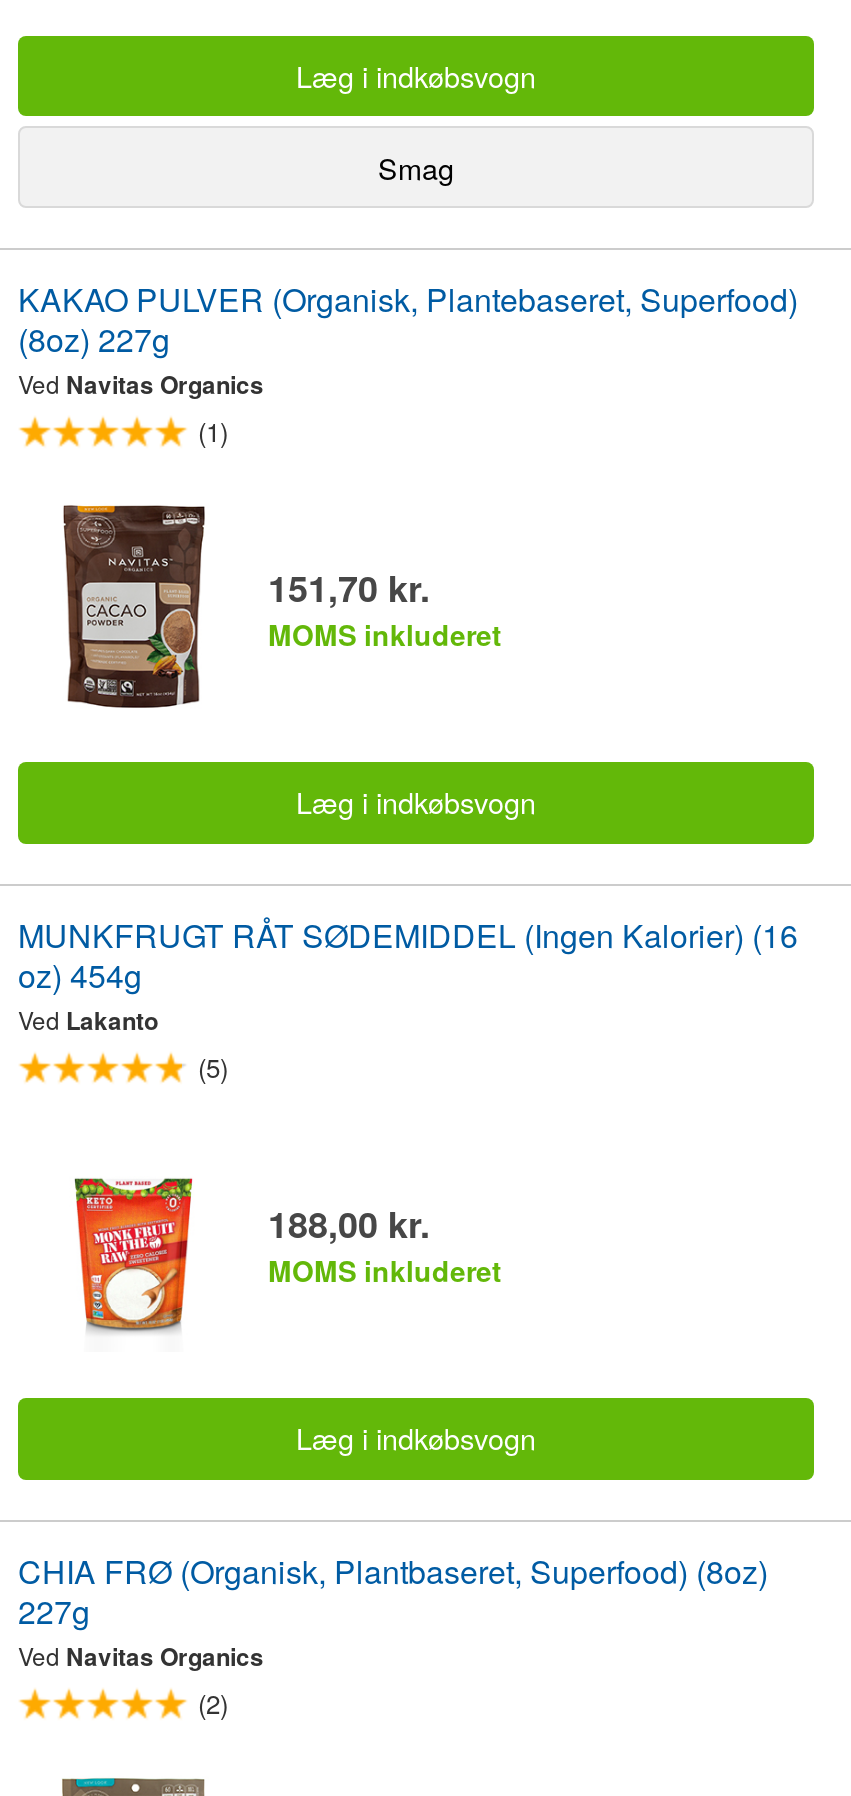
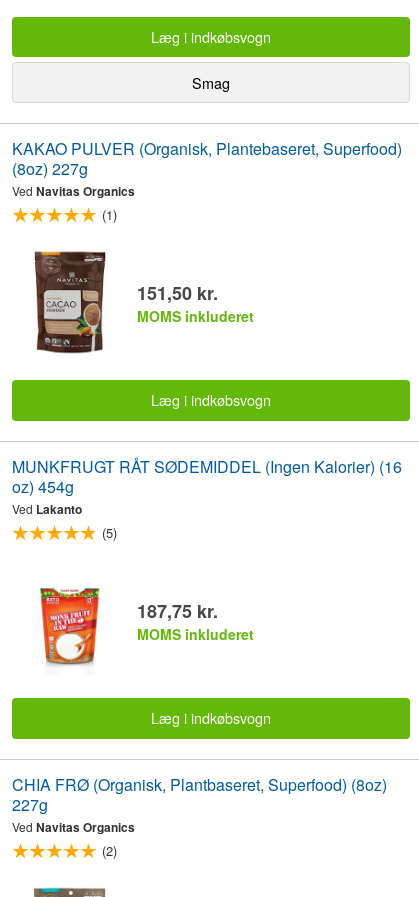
- 151,70 kr.
+ 151,50 kr.

- 188,00 kr.
+ 187,75 kr.
